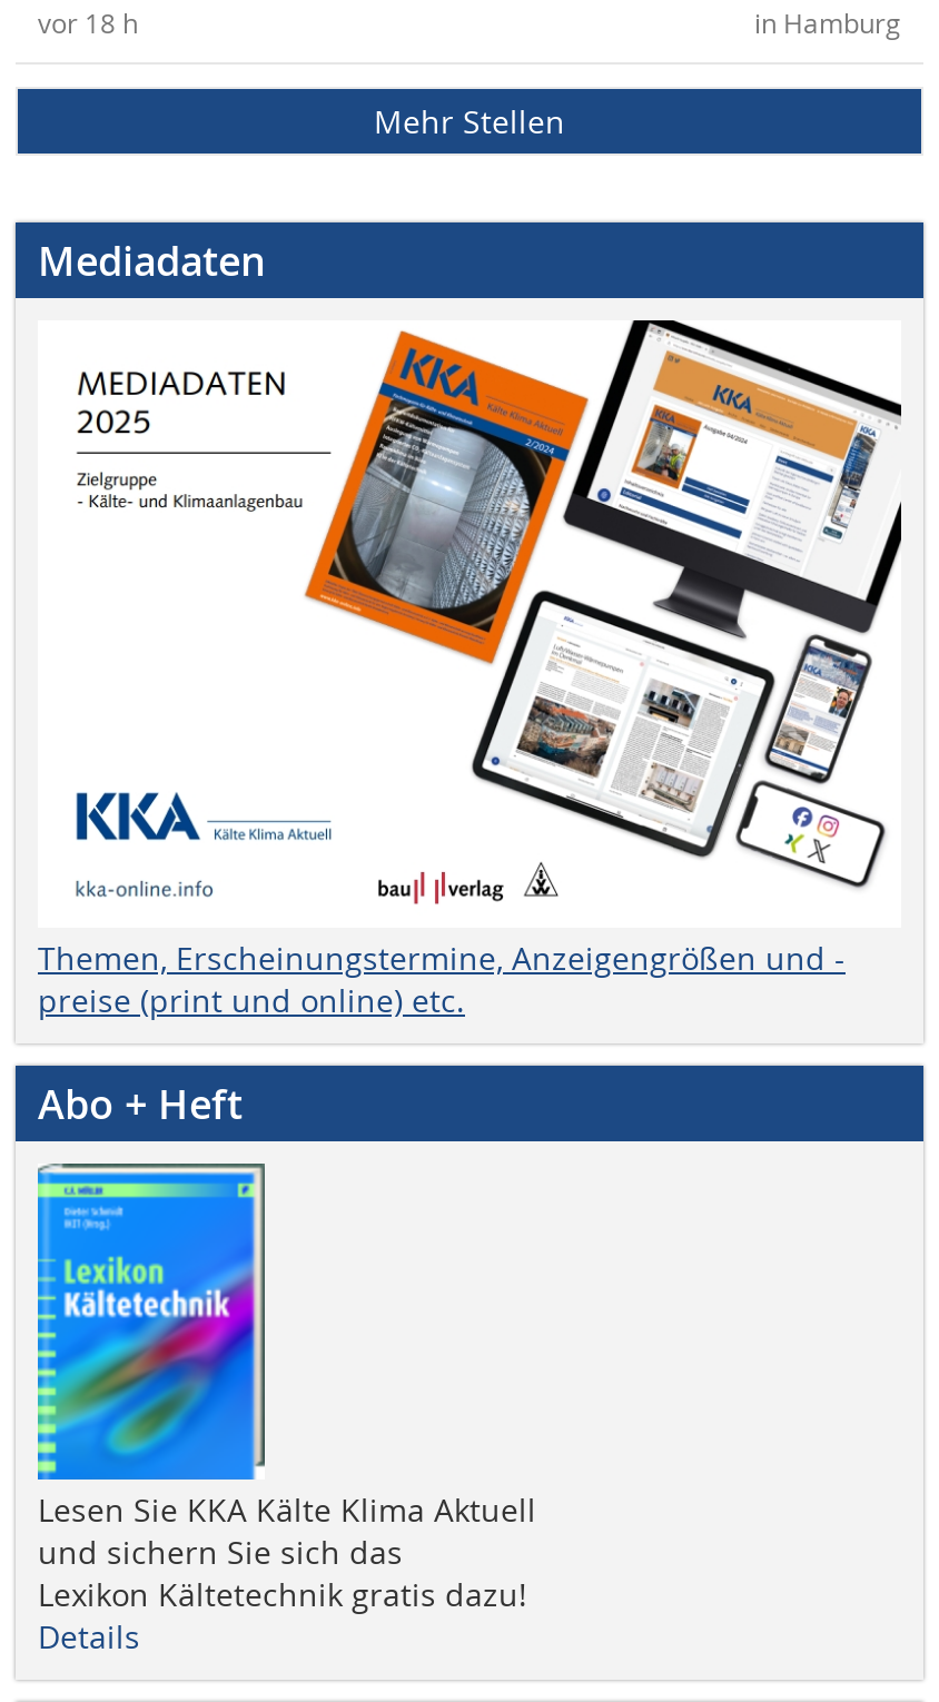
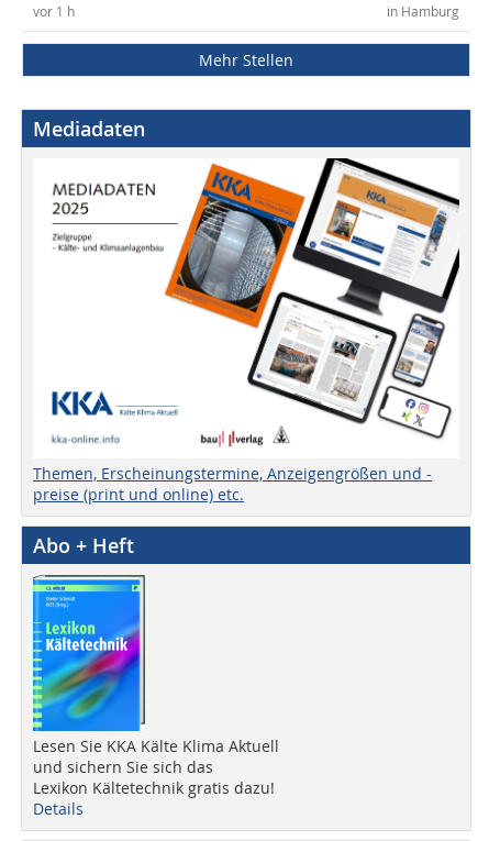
- vor 18 h
+ vor 1 h
